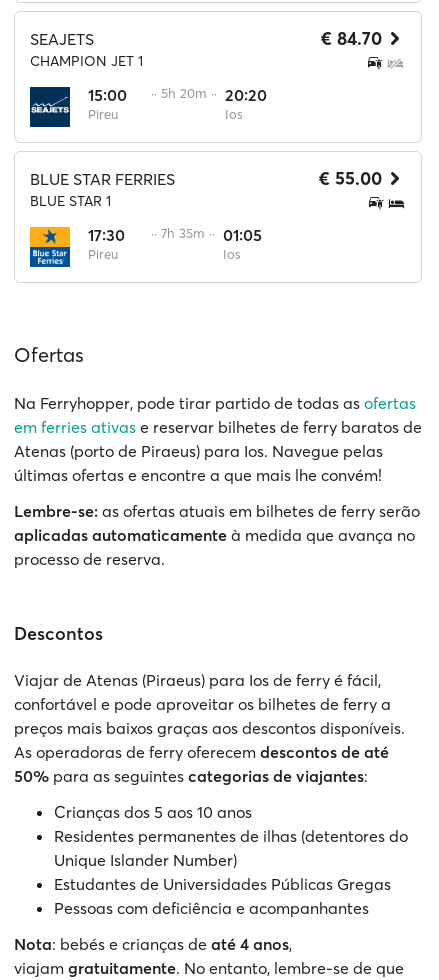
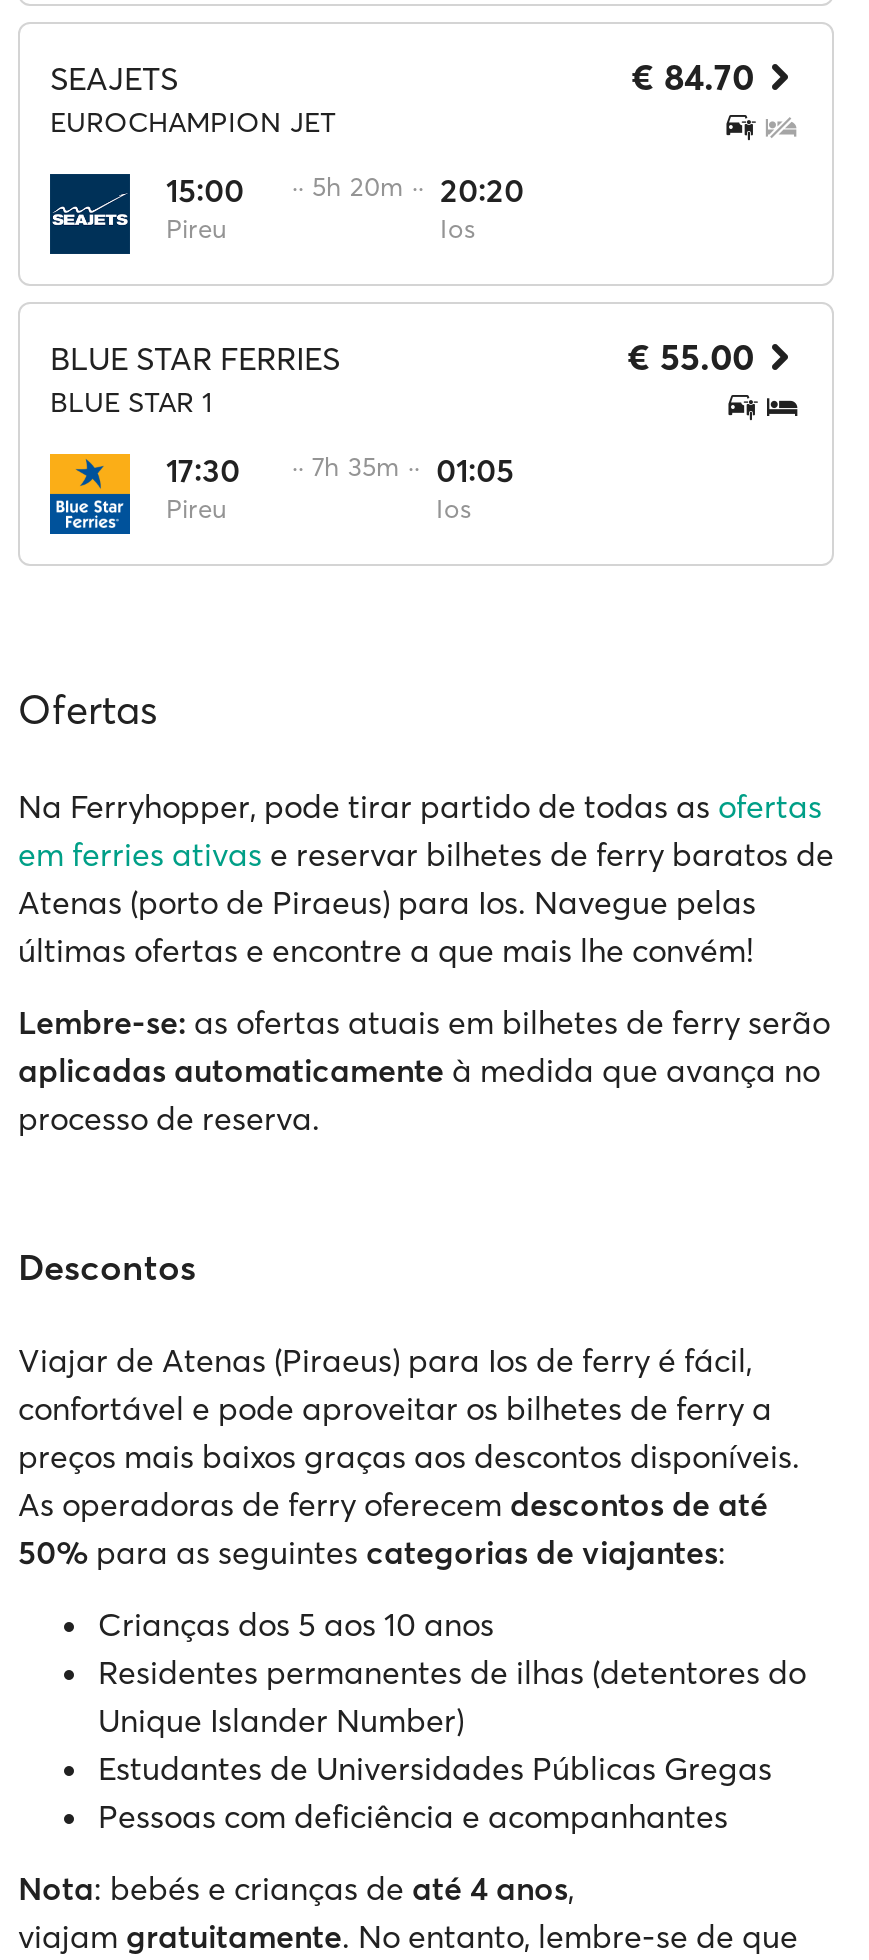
- CHAMPION JET 1
+ EUROCHAMPION JET
